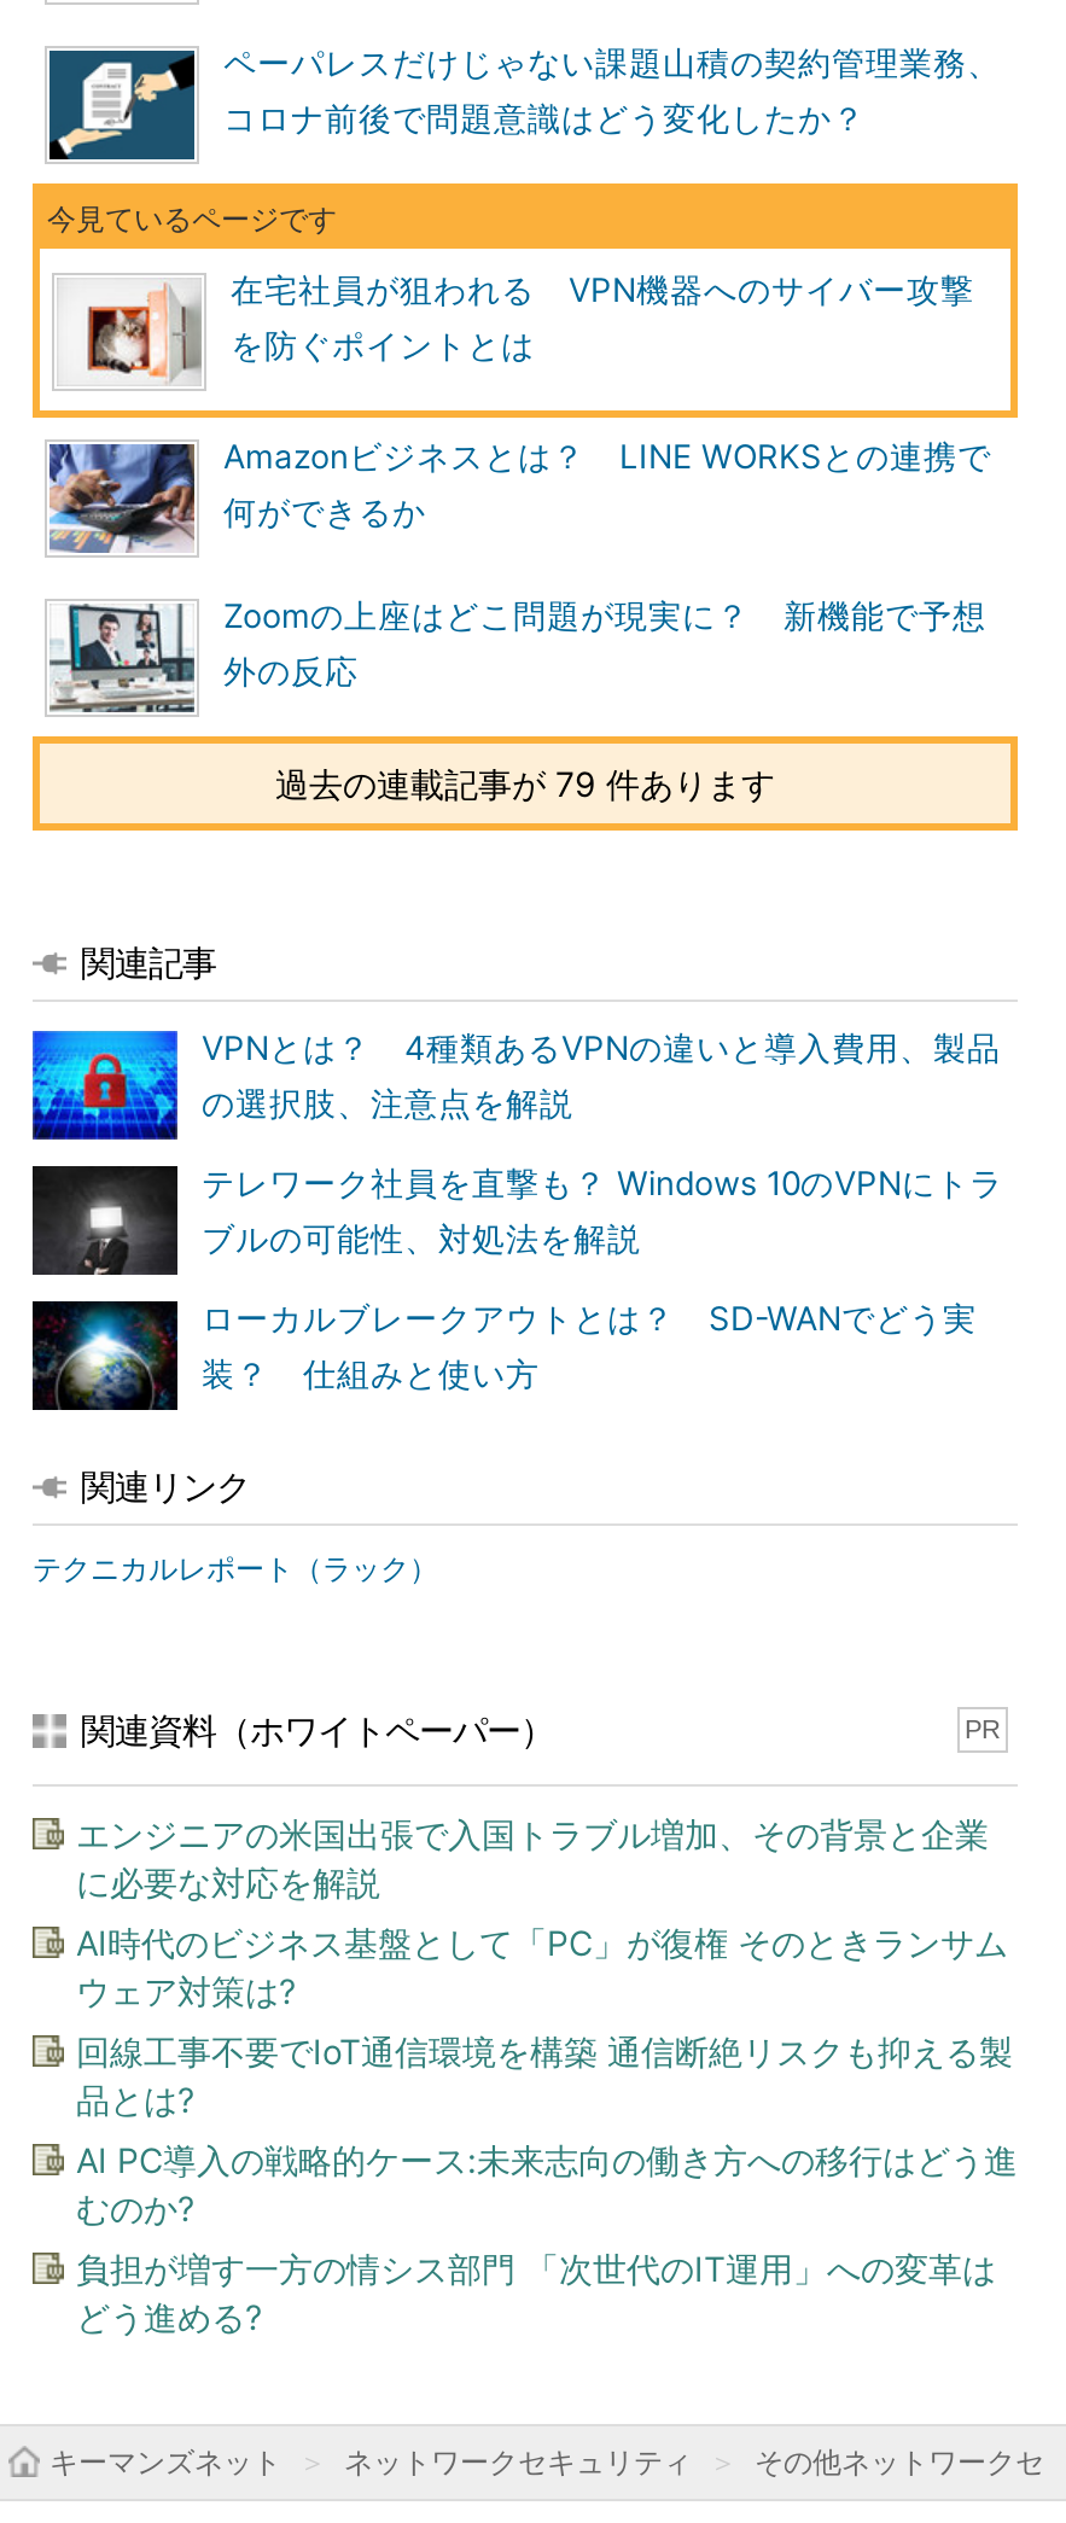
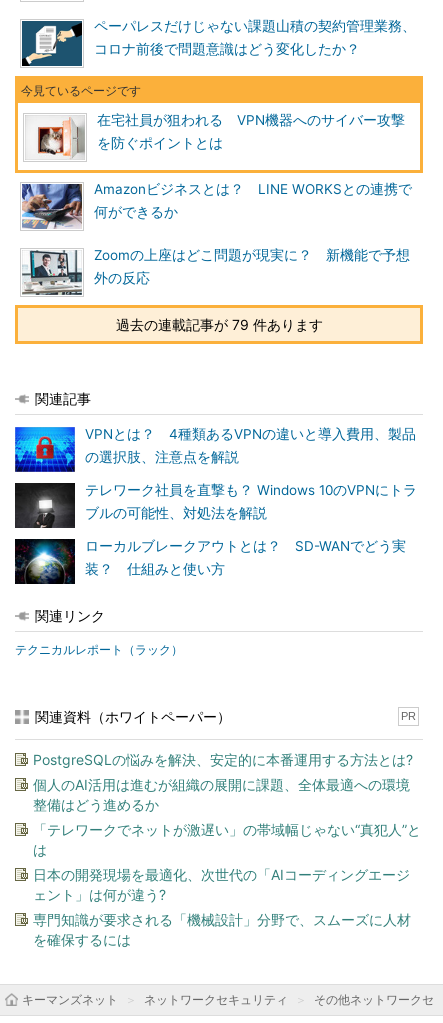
- エンジニアの米国出張で入国トラブル増加、その背景と企業
- に必要な対応を解説
+ PostgreSQLの悩みを解決、安定的に本番運用する方法とは?

- AI時代のビジネス基盤として「PC」が復権 そのときランサム
- ウェア対策は?
+ 個人のAI活用は進むが組織の展開に課題、全体最適への環境
+ 整備はどう進めるか

- 回線工事不要でIoT通信環境を構築 通信断絶リスクも抑える製
- 品とは?
+ 「テレワークでネットが激遅い」の帯域幅じゃない“真犯人”と
+ は

- AI PC導入の戦略的ケース:未来志向の働き方への移行はどう進
- むのか?
+ 日本の開発現場を最適化、次世代の「AIコーディングエージ
+ ェント」は何が違う?

- 負担が増す一方の情シス部門 「次世代のIT運用」への変革は
- どう進める?
+ 専門知識が要求される「機械設計」分野で、スムーズに人材
+ を確保するには
